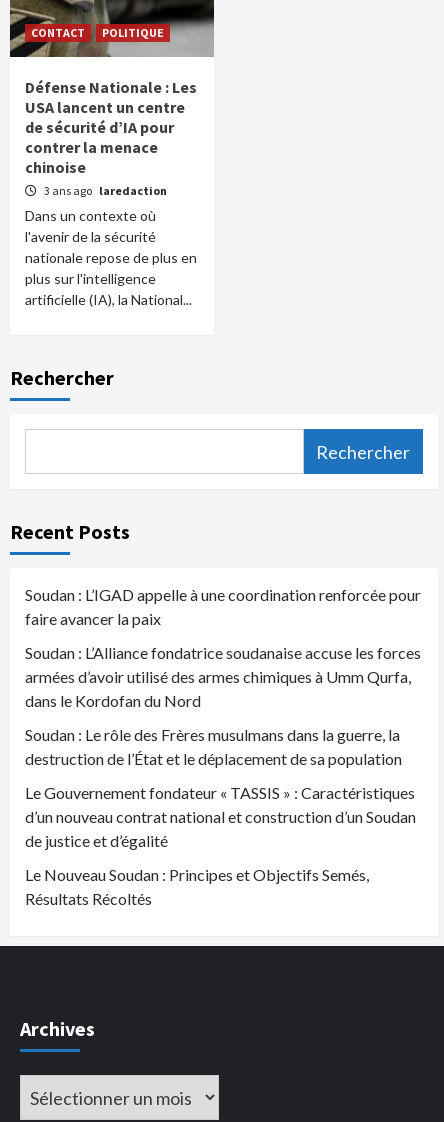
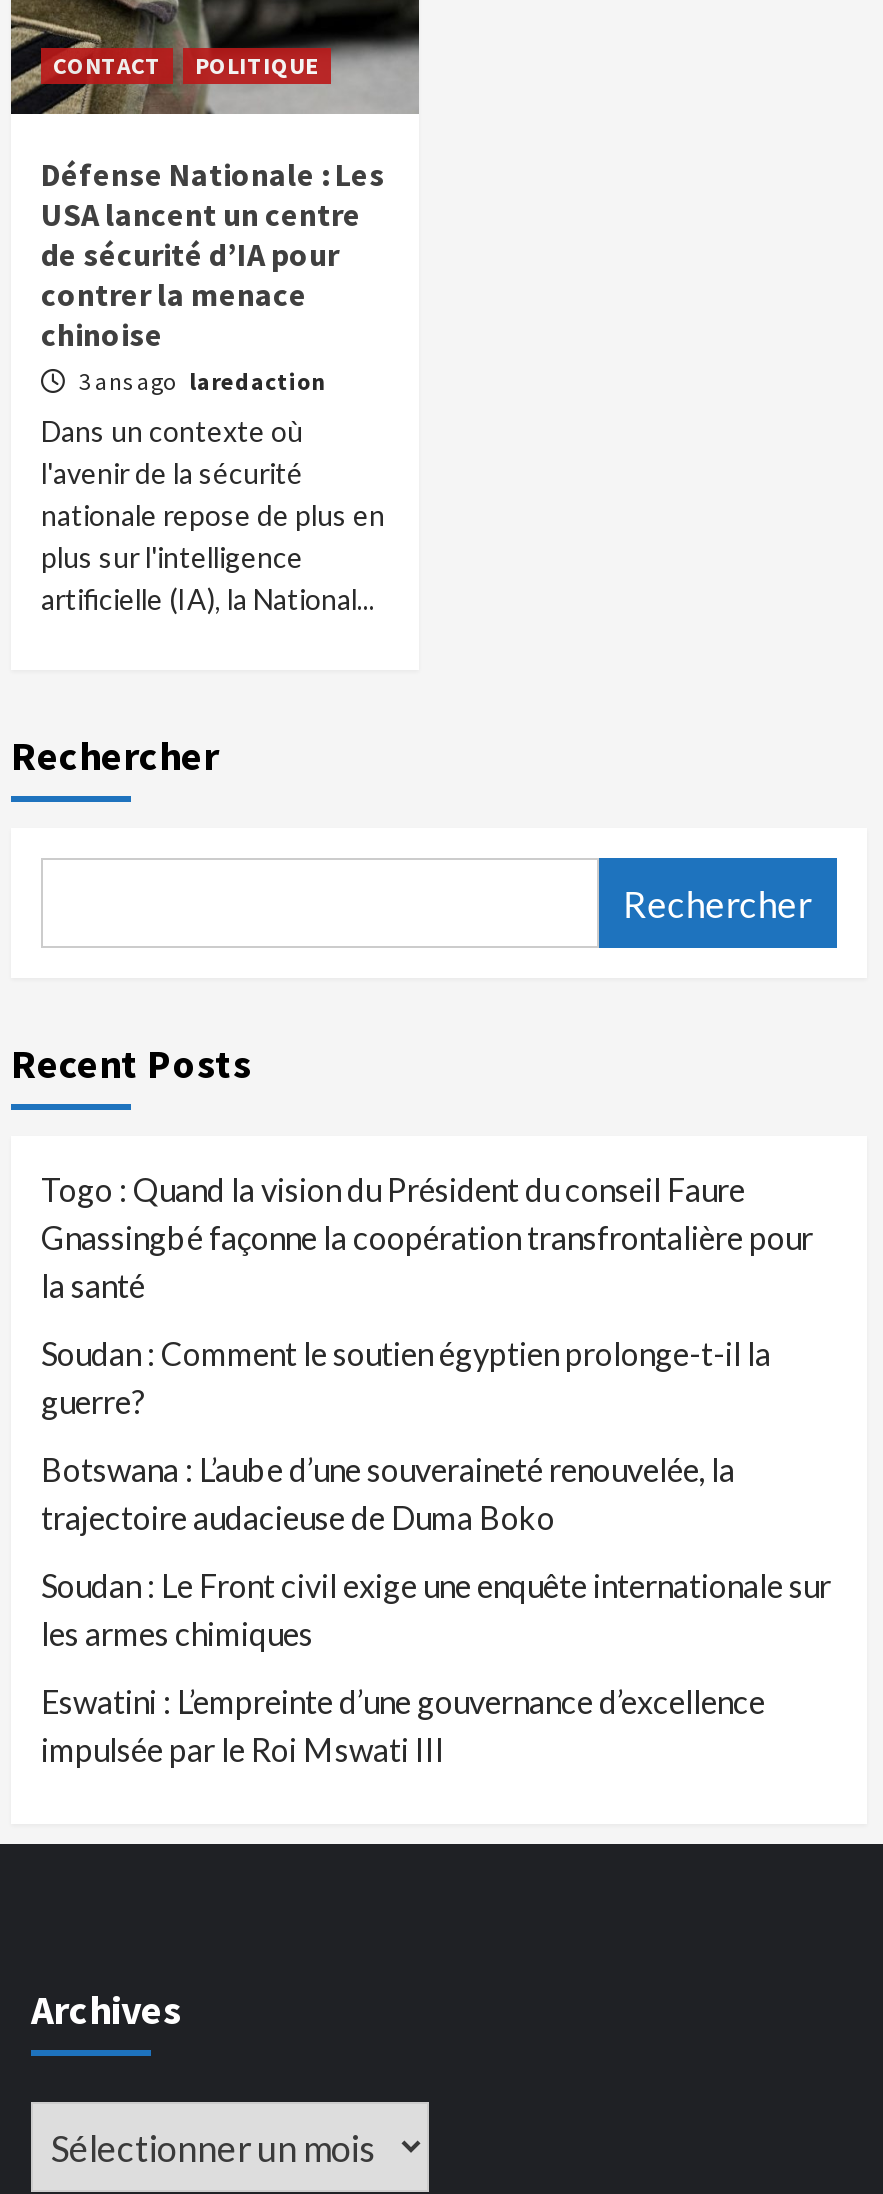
- Soudan : L’IGAD appelle à une coordination renforcée pour
- faire avancer la paix
+ Togo : Quand la vision du Président du conseil Faure
+ Gnassingbé façonne la coopération transfrontalière pour
+ la santé

- Soudan : L’Alliance fondatrice soudanaise accuse les forces
- armées d’avoir utilisé des armes chimiques à Umm Qurfa,
- dans le Kordofan du Nord
+ Soudan : Comment le soutien égyptien prolonge-t-il la
+ guerre?

- Soudan : Le rôle des Frères musulmans dans la guerre, la
- destruction de l’État et le déplacement de sa population
+ Botswana : L’aube d’une souveraineté renouvelée, la
+ trajectoire audacieuse de Duma Boko

- Le Gouvernement fondateur « TASSIS » : Caractéristiques
- d’un nouveau contrat national et construction d’un Soudan
- de justice et d’égalité
+ Soudan : Le Front civil exige une enquête internationale sur
+ les armes chimiques

- Le Nouveau Soudan : Principes et Objectifs Semés,
- Résultats Récoltés
+ Eswatini : L’empreinte d’une gouvernance d’excellence
+ impulsée par le Roi Mswati III
